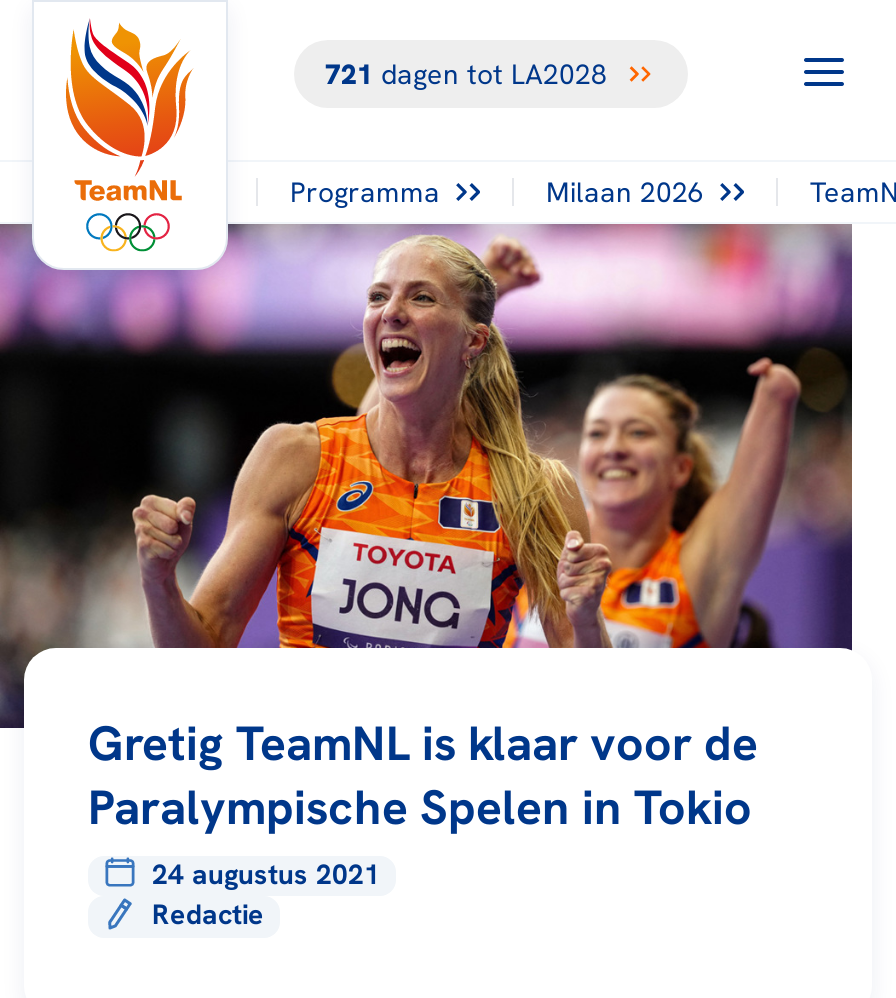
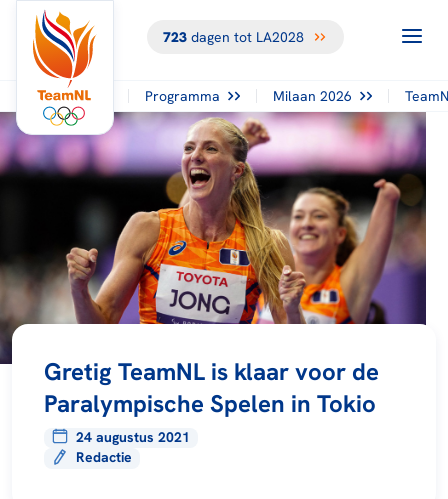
- 721 dagen tot LA2028
+ 723 dagen tot LA2028
